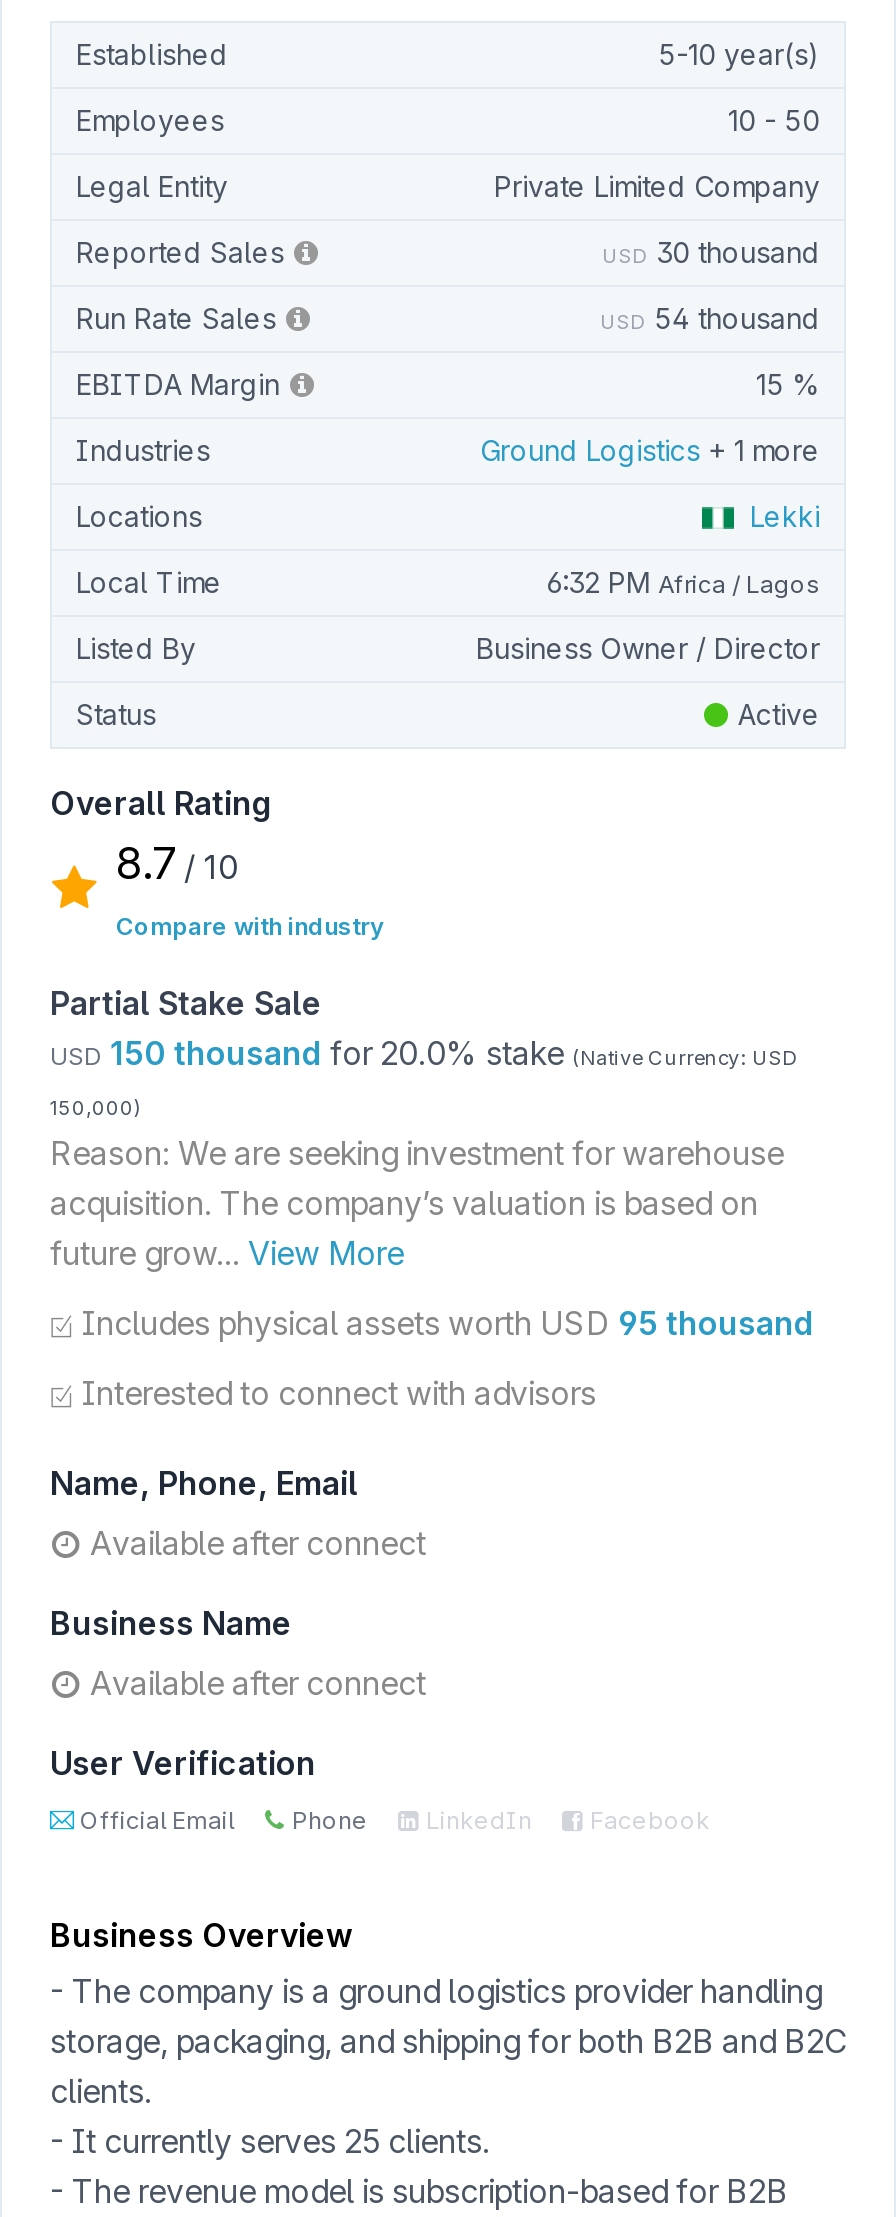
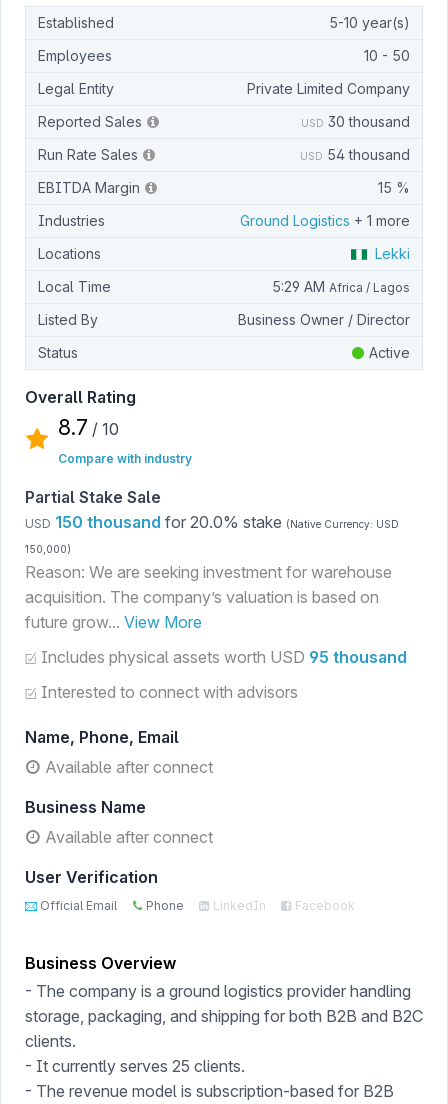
- 6:32 PM Africa / Lagos
+ 5:29 AM Africa / Lagos
